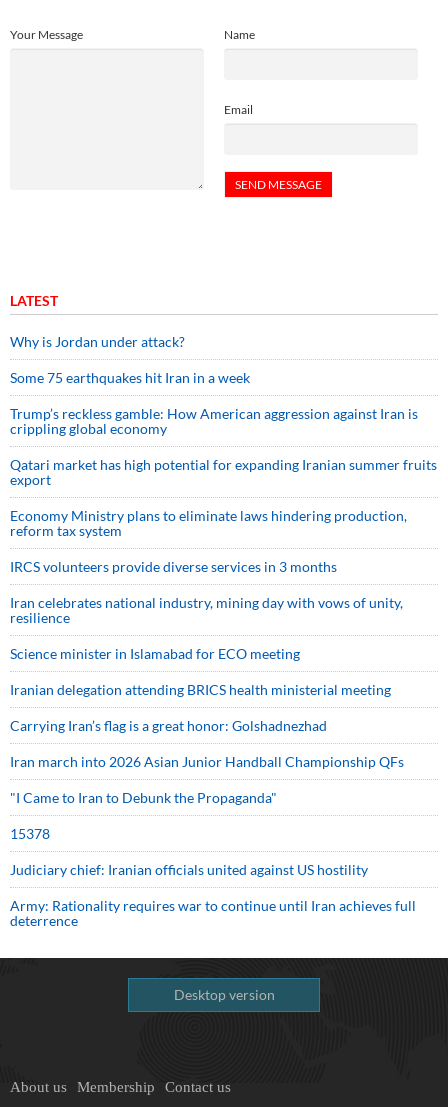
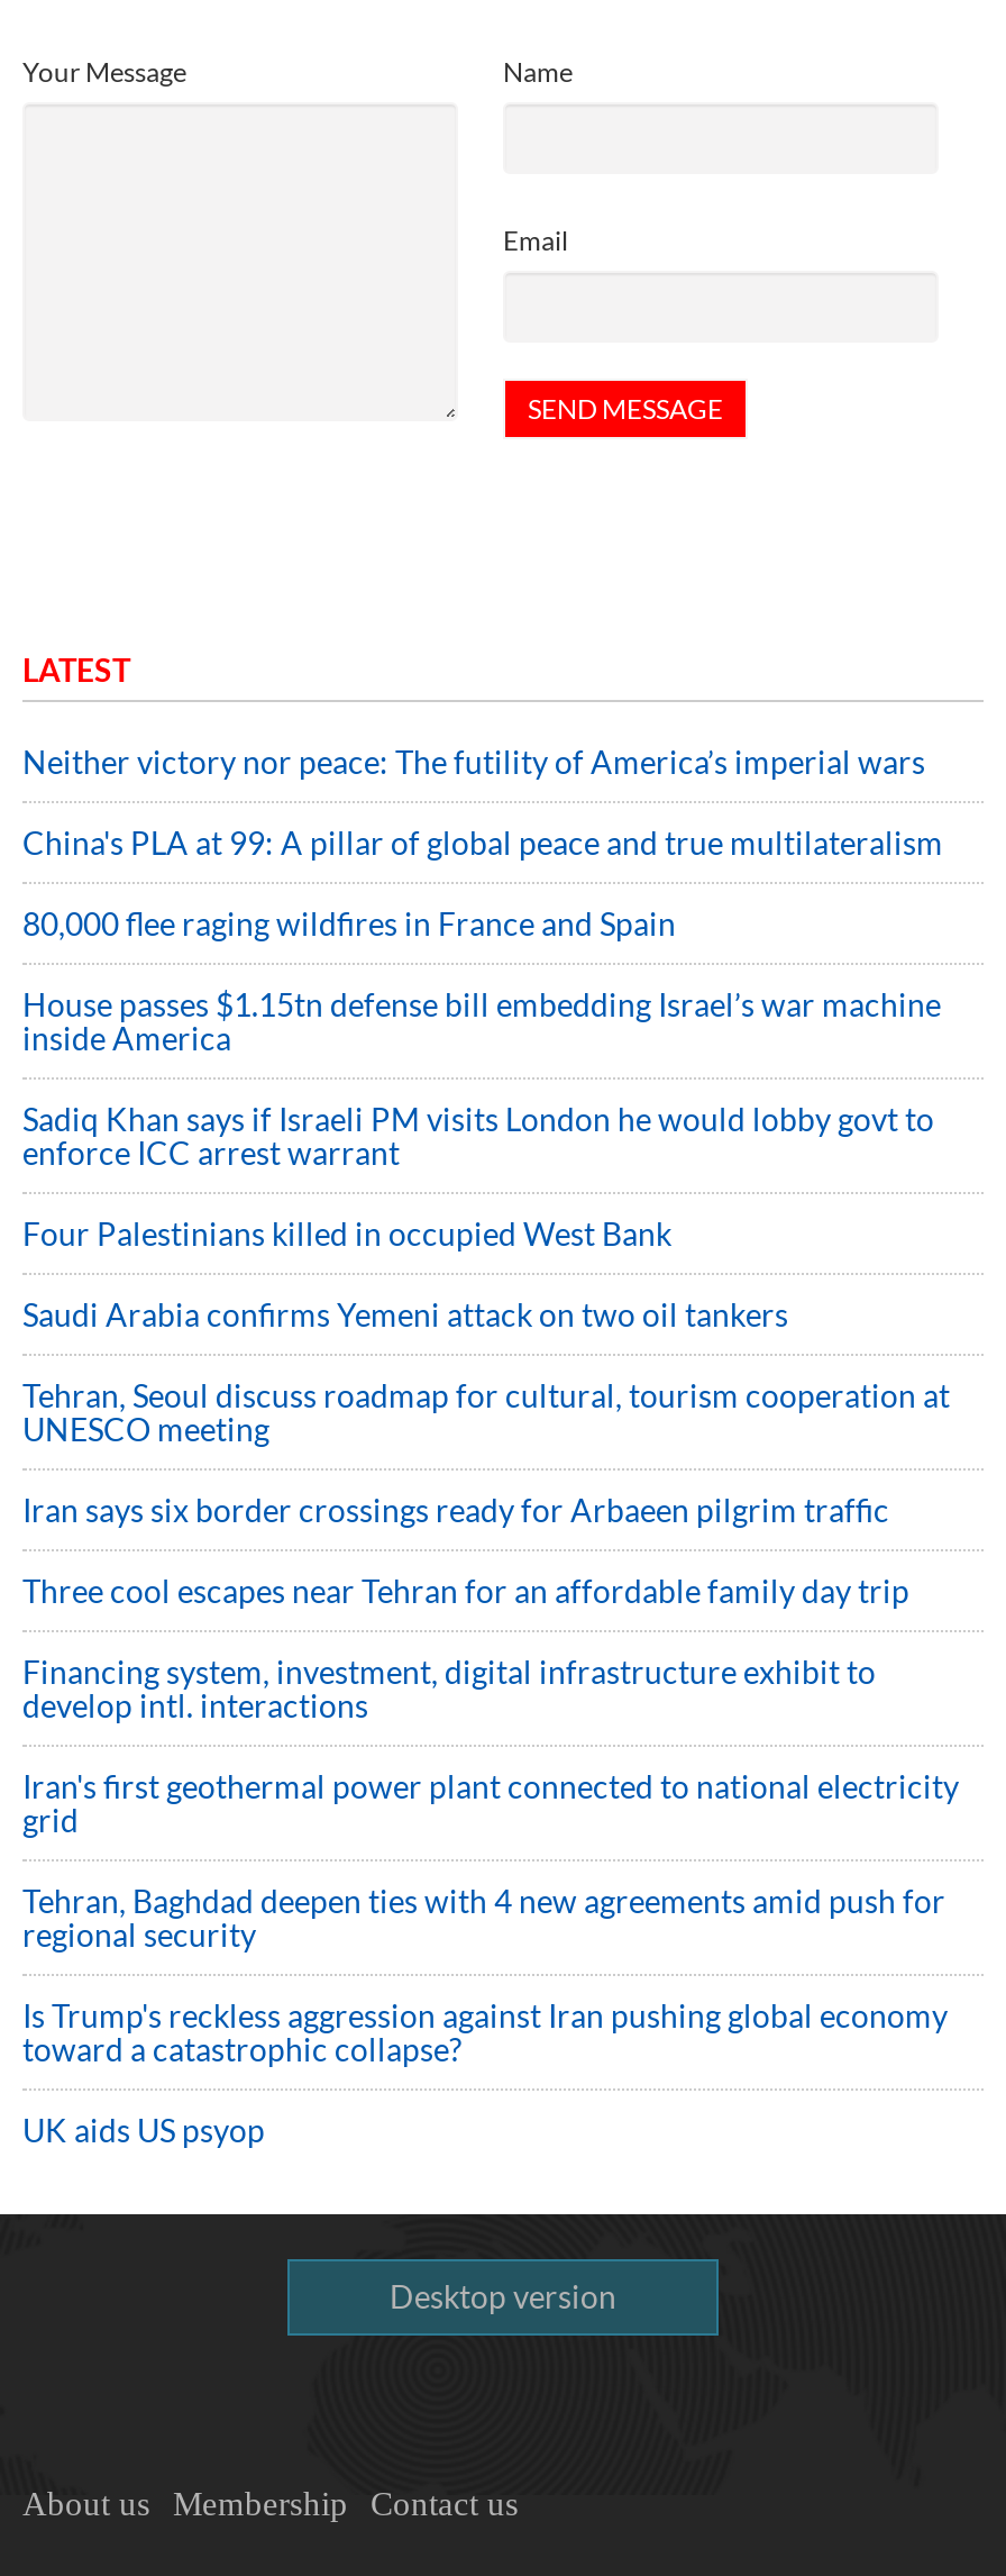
- Why is Jordan under attack?
+ Neither victory nor peace: The futility of America’s imperial wars

- Some 75 earthquakes hit Iran in a week
+ China's PLA at 99: A pillar of global peace and true multilateralism

- Trump’s reckless gamble: How American aggression against Iran is
- crippling global economy
+ 80,000 flee raging wildfires in France and Spain

- Qatari market has high potential for expanding Iranian summer fruits
- export
+ House passes $1.15tn defense bill embedding Israel’s war machine
+ inside America

- Economy Ministry plans to eliminate laws hindering production,
- reform tax system
+ Sadiq Khan says if Israeli PM visits London he would lobby govt to
+ enforce ICC arrest warrant

- IRCS volunteers provide diverse services in 3 months
+ Four Palestinians killed in occupied West Bank

- Iran celebrates national industry, mining day with vows of unity,
- resilience
+ Saudi Arabia confirms Yemeni attack on two oil tankers

- Science minister in Islamabad for ECO meeting
+ Tehran, Seoul discuss roadmap for cultural, tourism cooperation at
+ UNESCO meeting

- Iranian delegation attending BRICS health ministerial meeting
+ Iran says six border crossings ready for Arbaeen pilgrim traffic

- Carrying Iran’s flag is a great honor: Golshadnezhad
+ Three cool escapes near Tehran for an affordable family day trip

- Iran march into 2026 Asian Junior Handball Championship QFs
+ Financing system, investment, digital infrastructure exhibit to
+ develop intl. interactions

- "I Came to Iran to Debunk the Propaganda"
+ Iran's first geothermal power plant connected to national electricity
+ grid

- 15378
+ Tehran, Baghdad deepen ties with 4 new agreements amid push for
+ regional security

- Judiciary chief: Iranian officials united against US hostility
+ Is Trump's reckless aggression against Iran pushing global economy
+ toward a catastrophic collapse?

- Army: Rationality requires war to continue until Iran achieves full
- deterrence
+ UK aids US psyop
